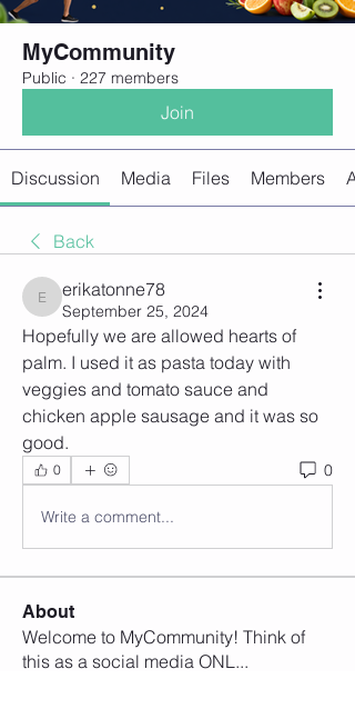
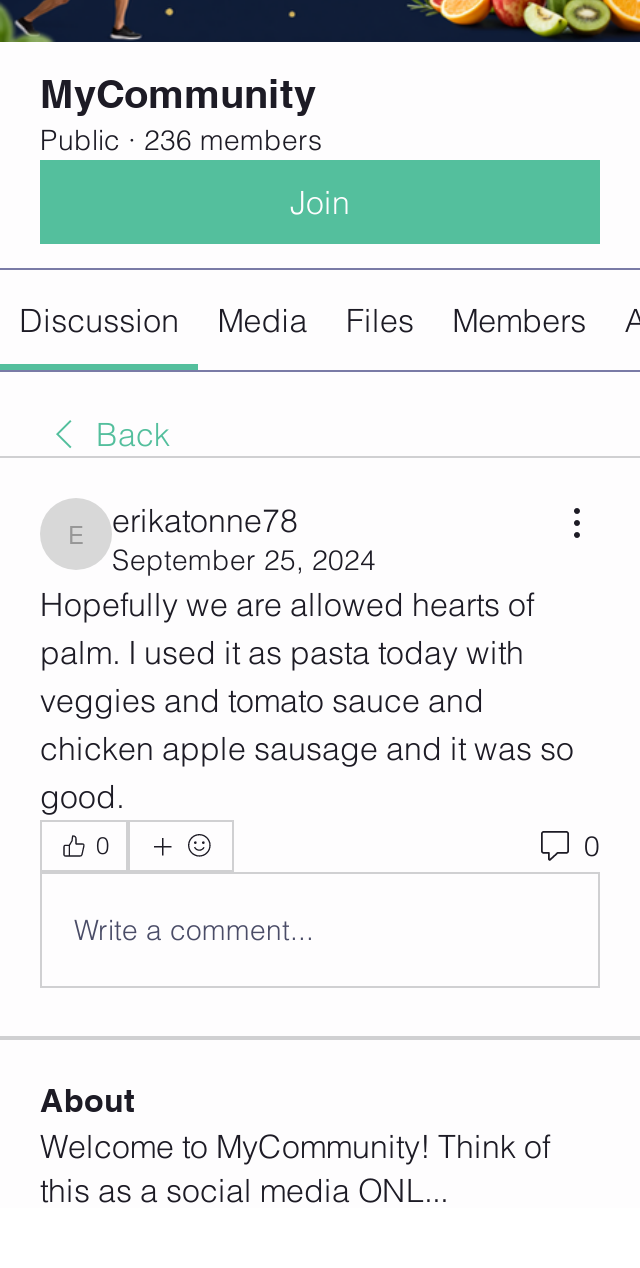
- Public · 227 members
+ Public · 236 members
